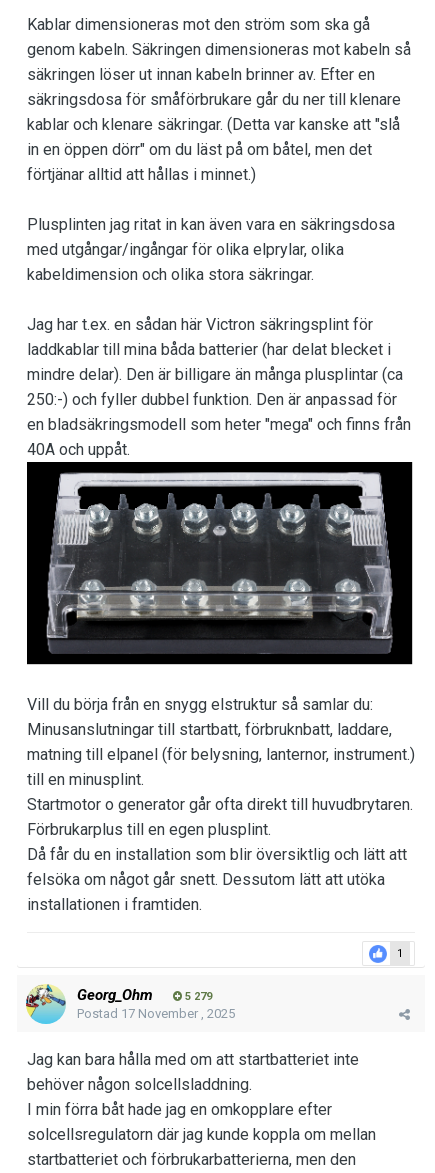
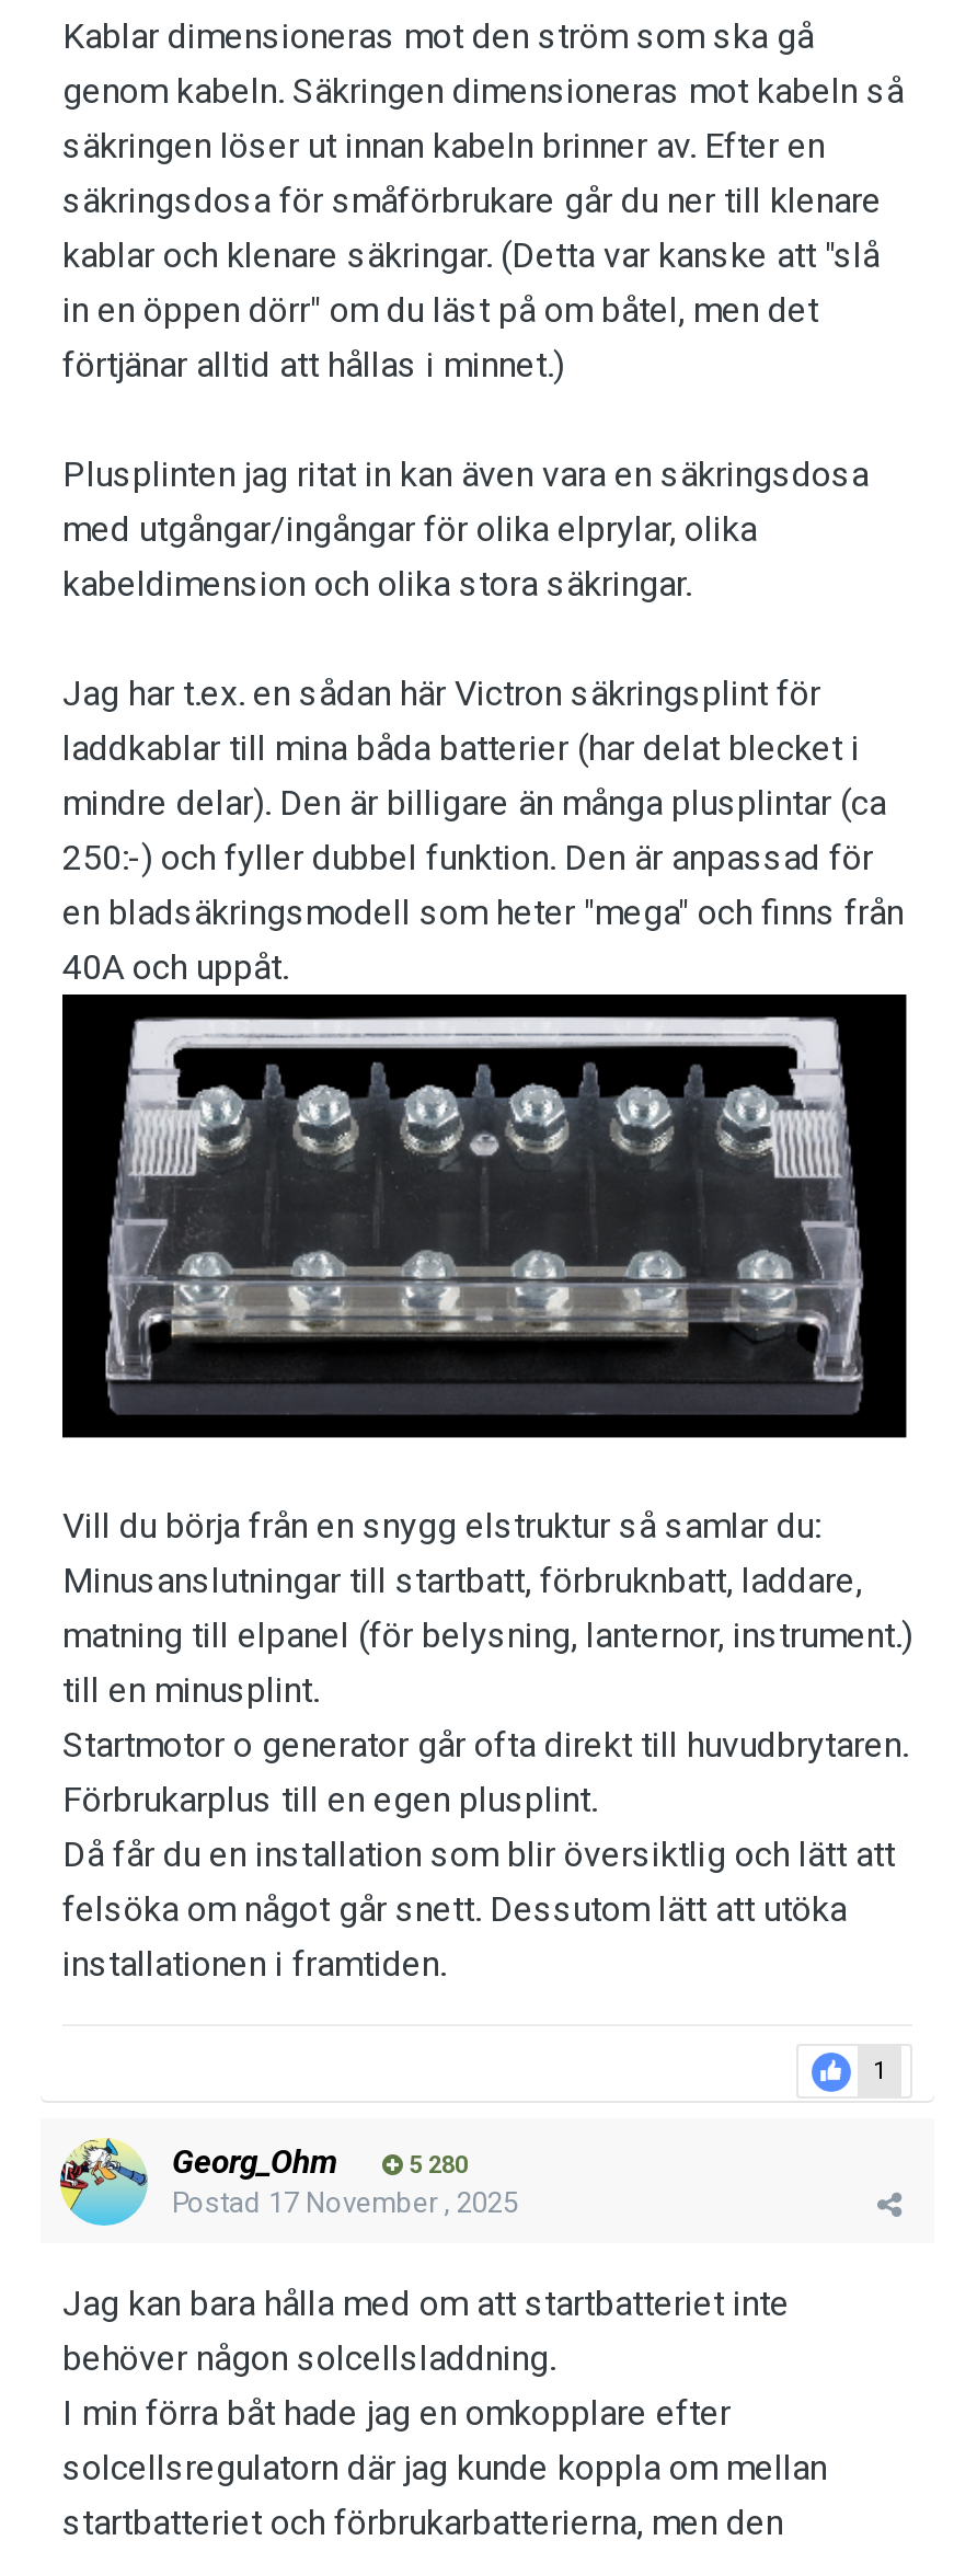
- 5 279
+ 5 280
